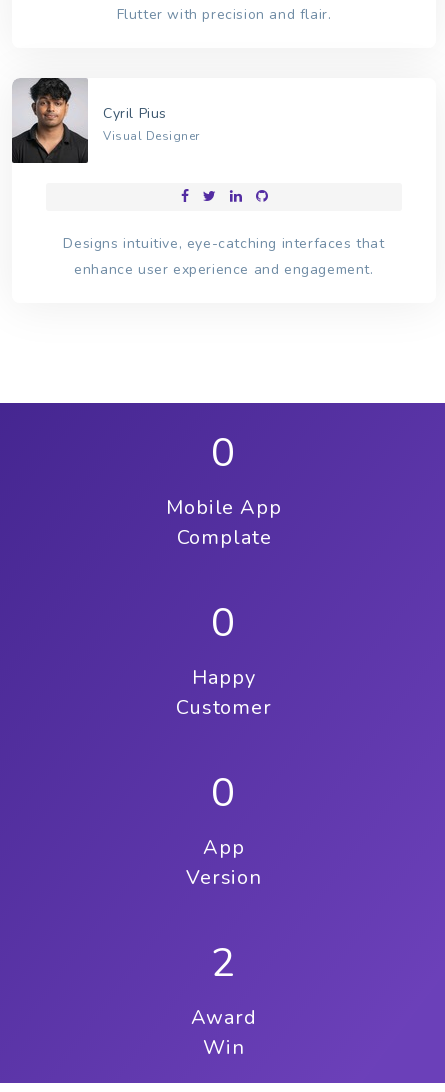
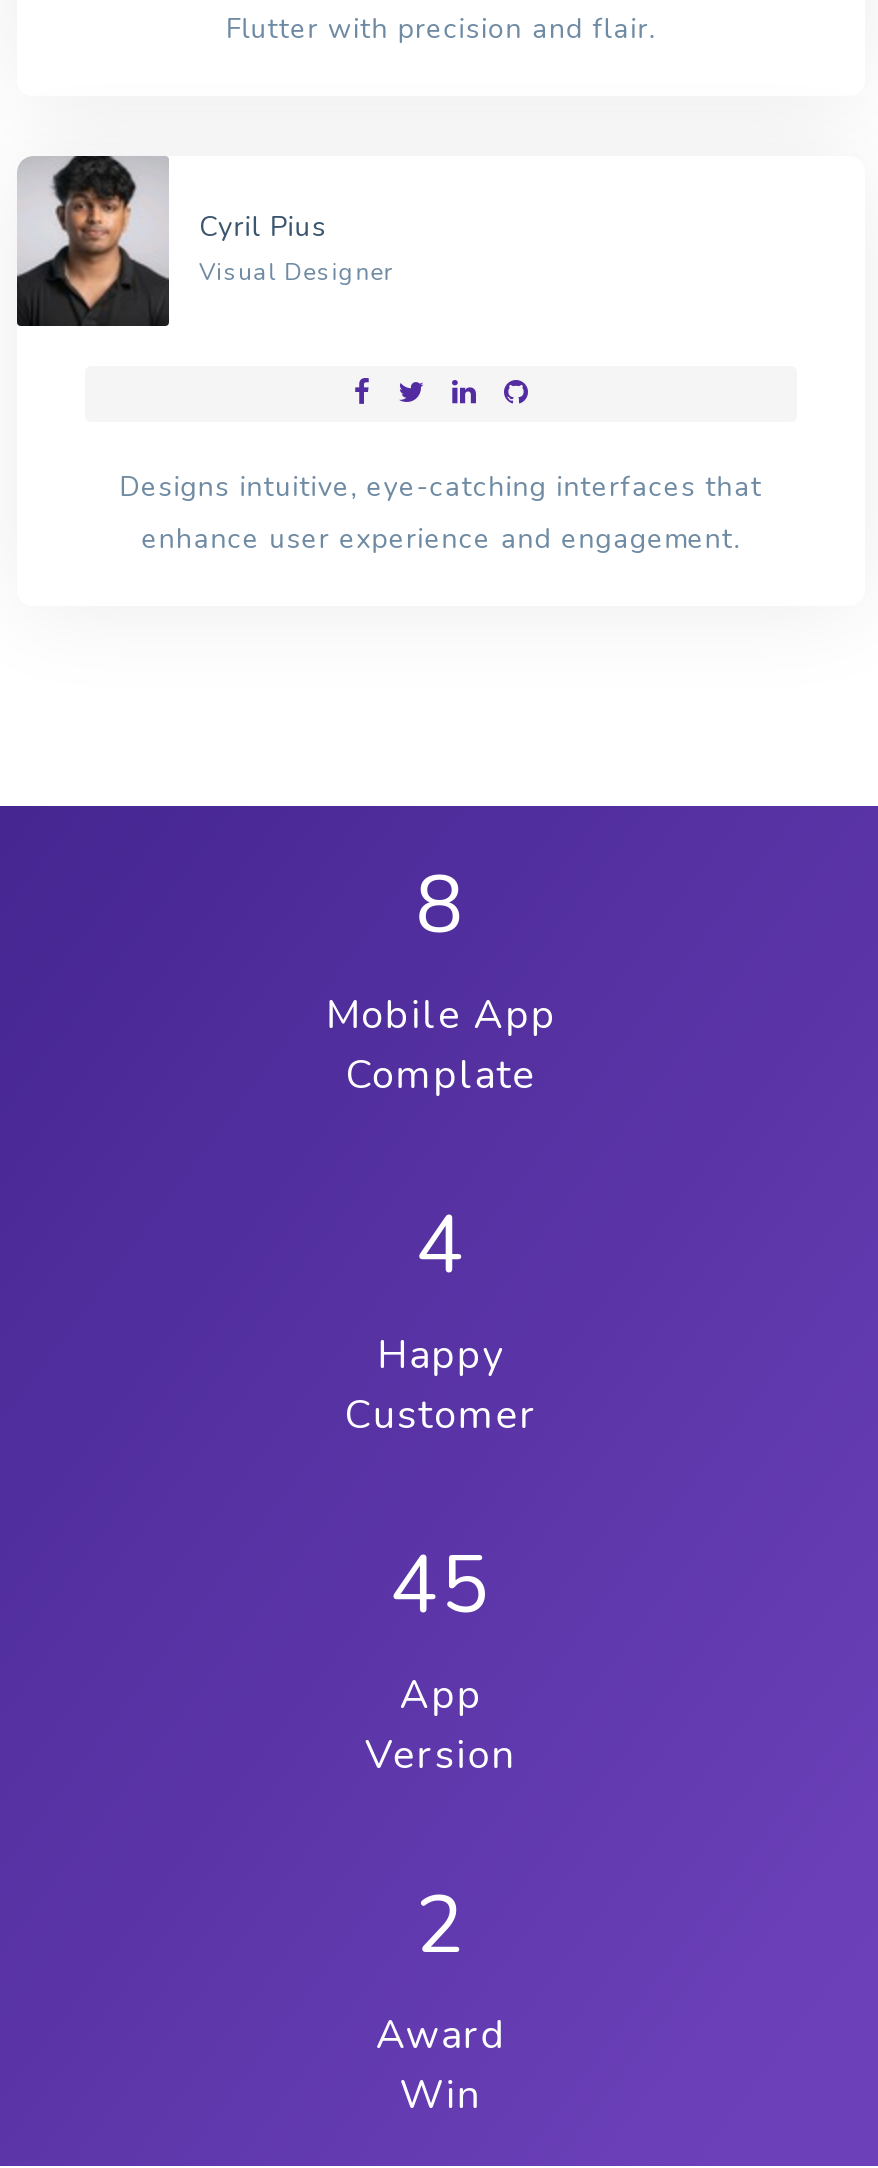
- 0
+ 8

- 0
+ 4

- 0
+ 45
